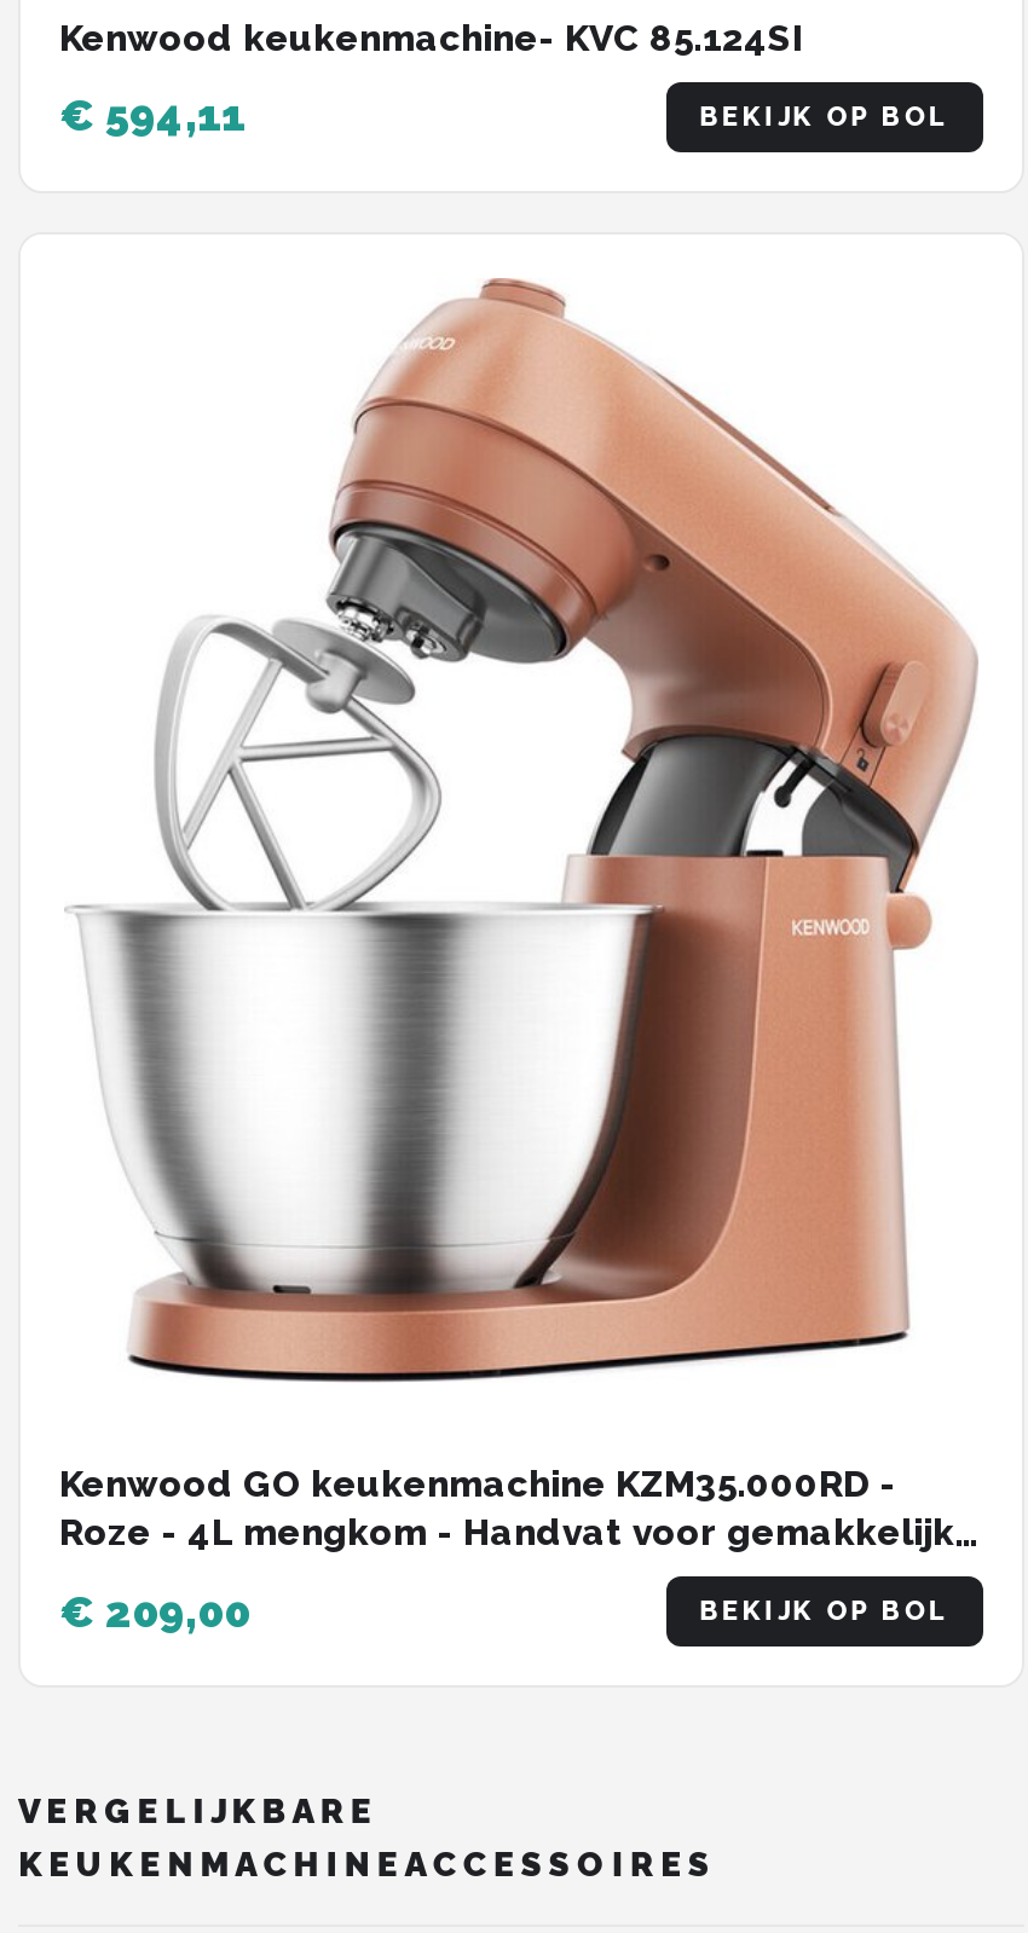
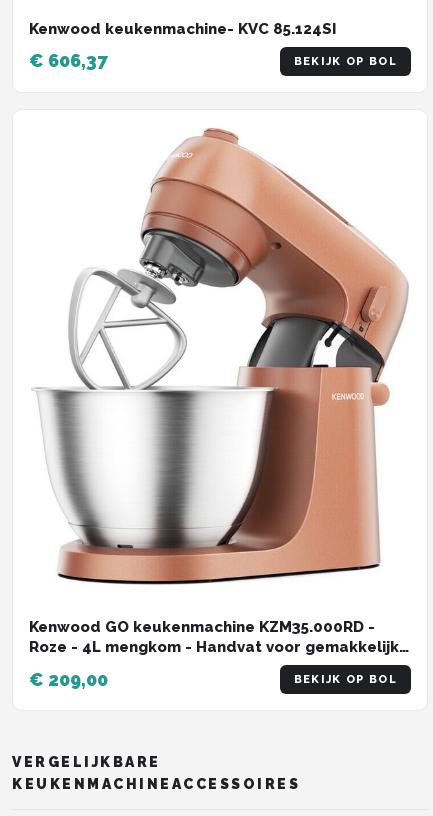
- € 594,11
+ € 606,37
